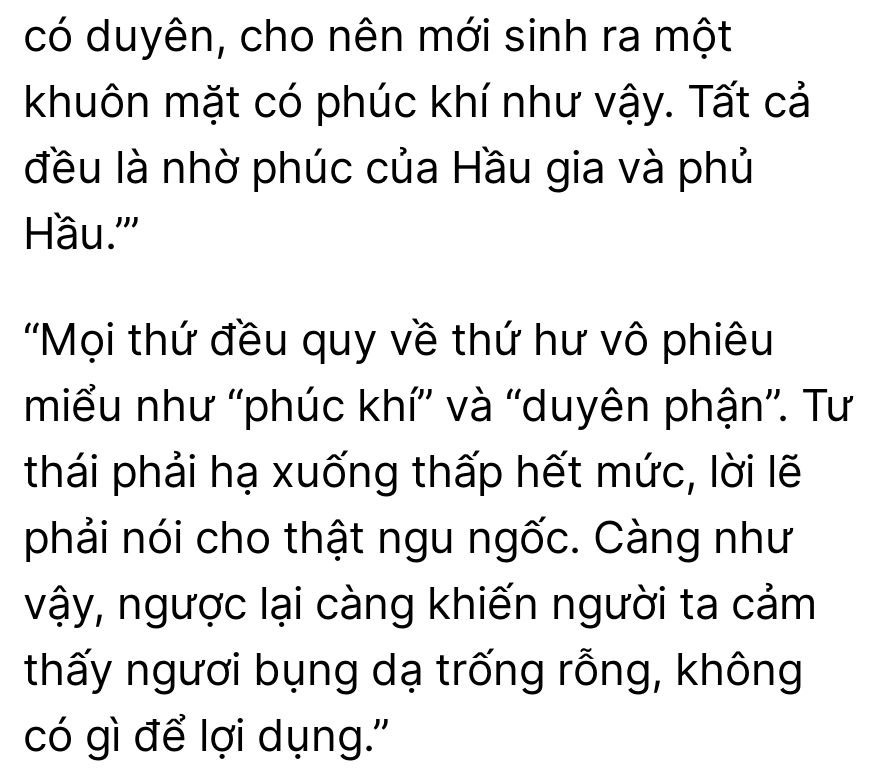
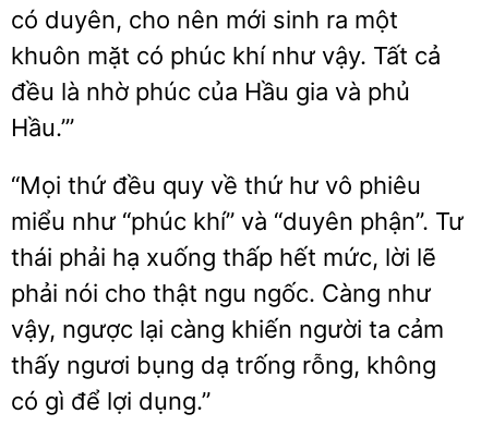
- đều là nhờ phúc của Hầu
- và phủ
- Hầu.’”
+ đều là nhờ phúc của Hầu gia và phủ

- như “phúc khí” và “duyên phận”. Tư
- thái
- hạ xuống thấp hết mức, lời lẽ
+ miểu như “phúc khí” và “duyên phận”. Tư
+ thái phải hạ xuống thấp hết mức, lời lẽ

- vậy, ngược lại càng khiến người ta cảm
- thấy ngươi bụng dạ
- rỗng, không
+ vậy, ngược lại càng
+ người ta
+ thấy ngươi bụng dạ trống rỗng,
